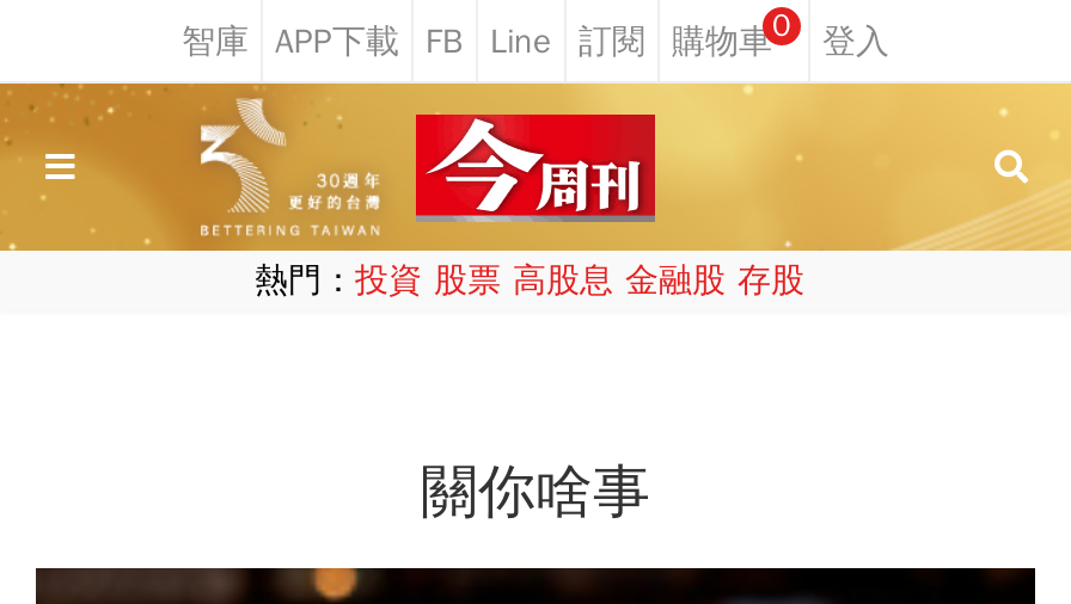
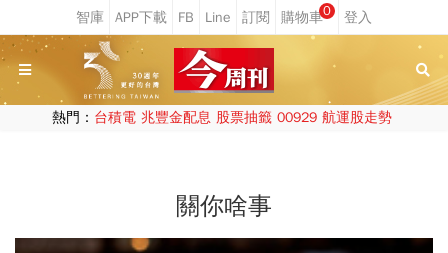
- 熱門：投資 股票 高股息 金融股 存股
+ 熱門：台積電 兆豐金配息 股票抽籤 00929 航運股走勢
